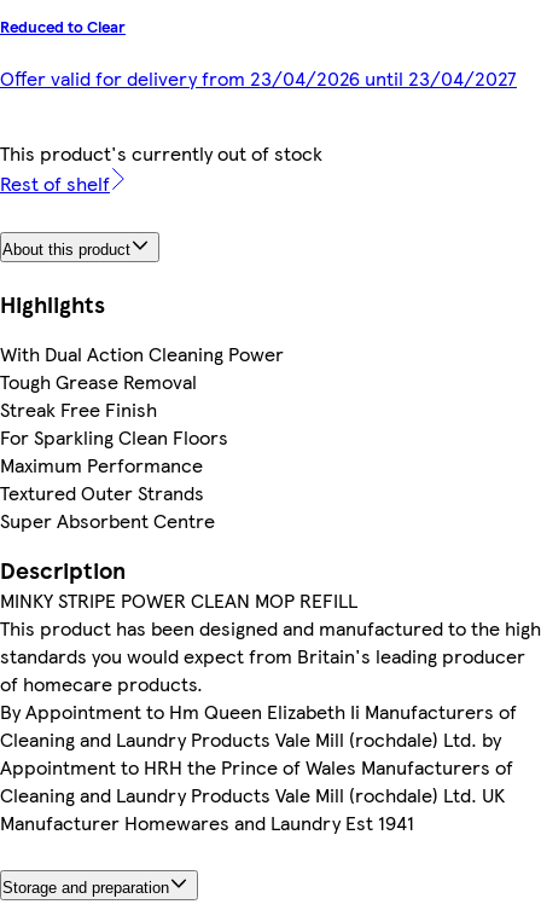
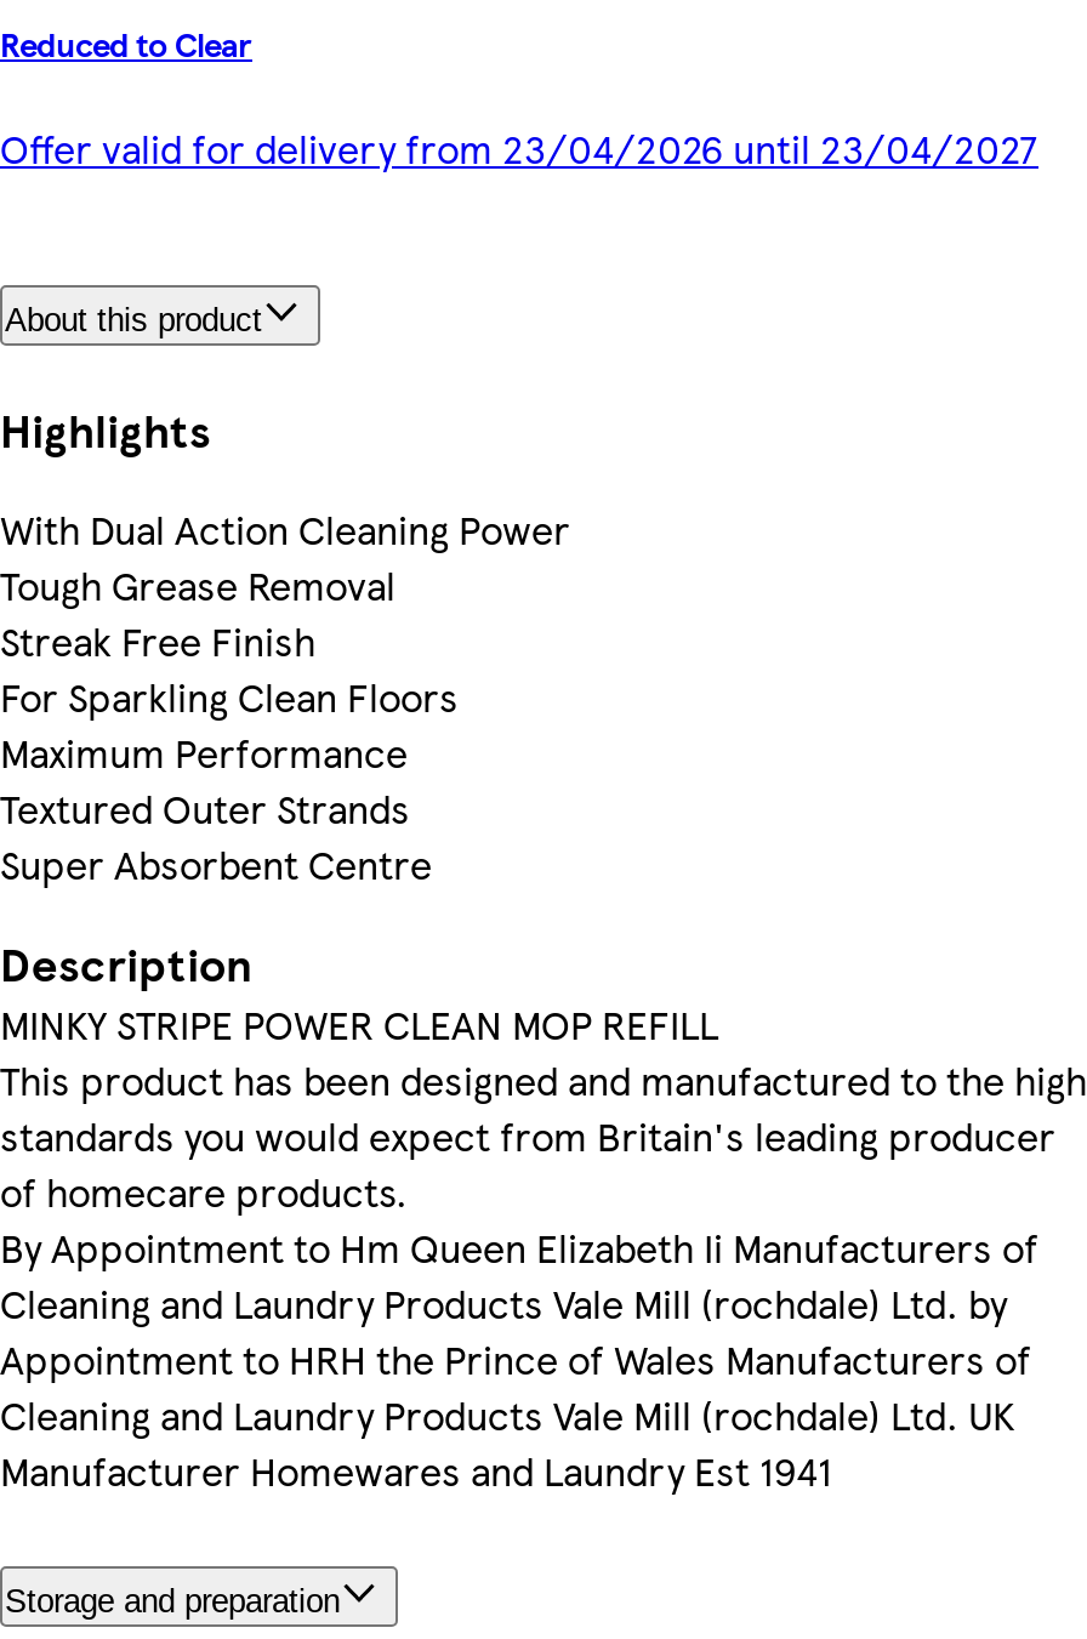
- This product's currently out of stock
- Rest of shelf
